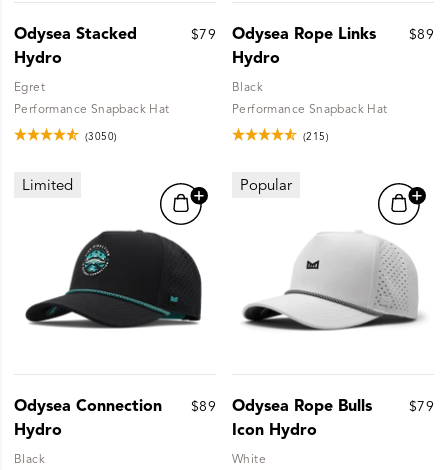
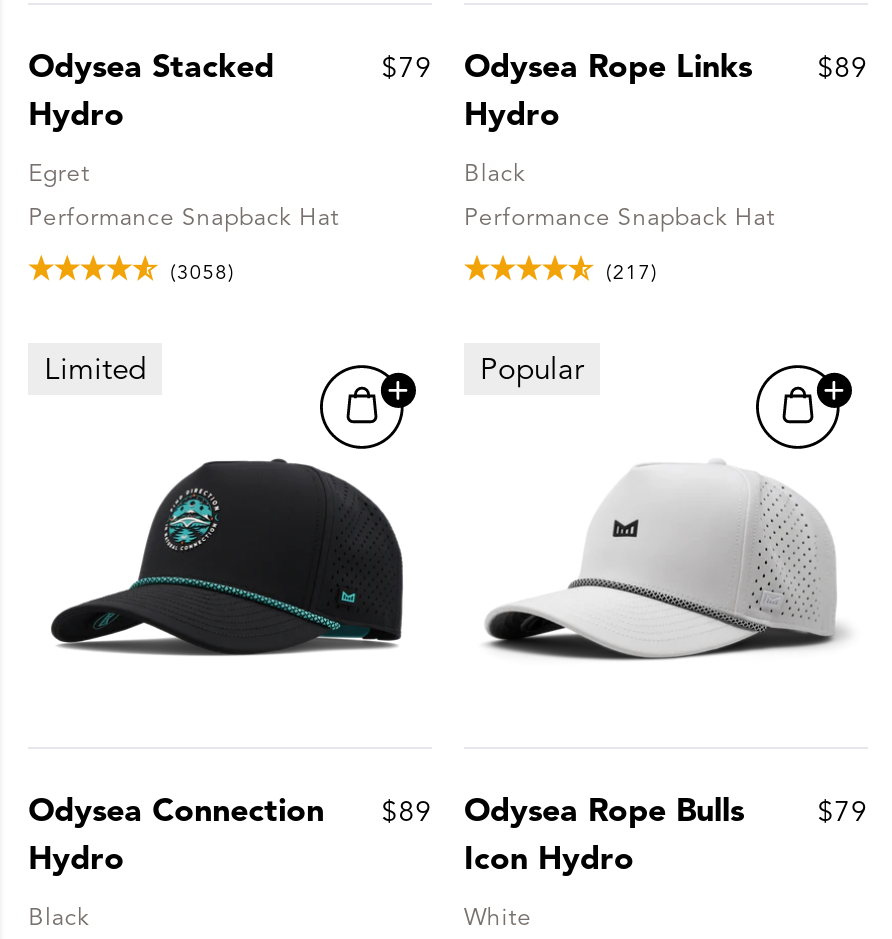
- (3050)
+ (3058)

- (215)
+ (217)
